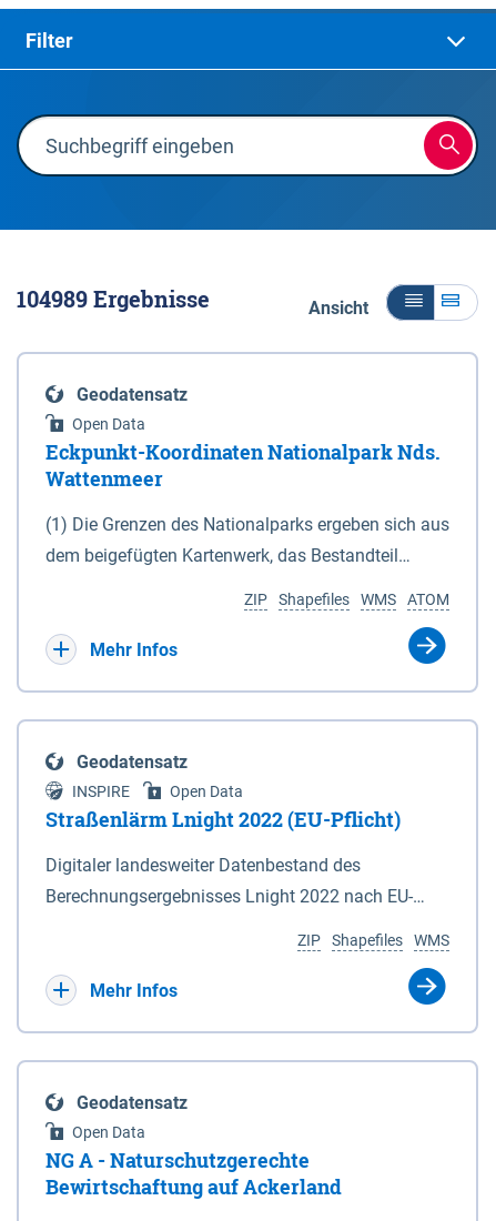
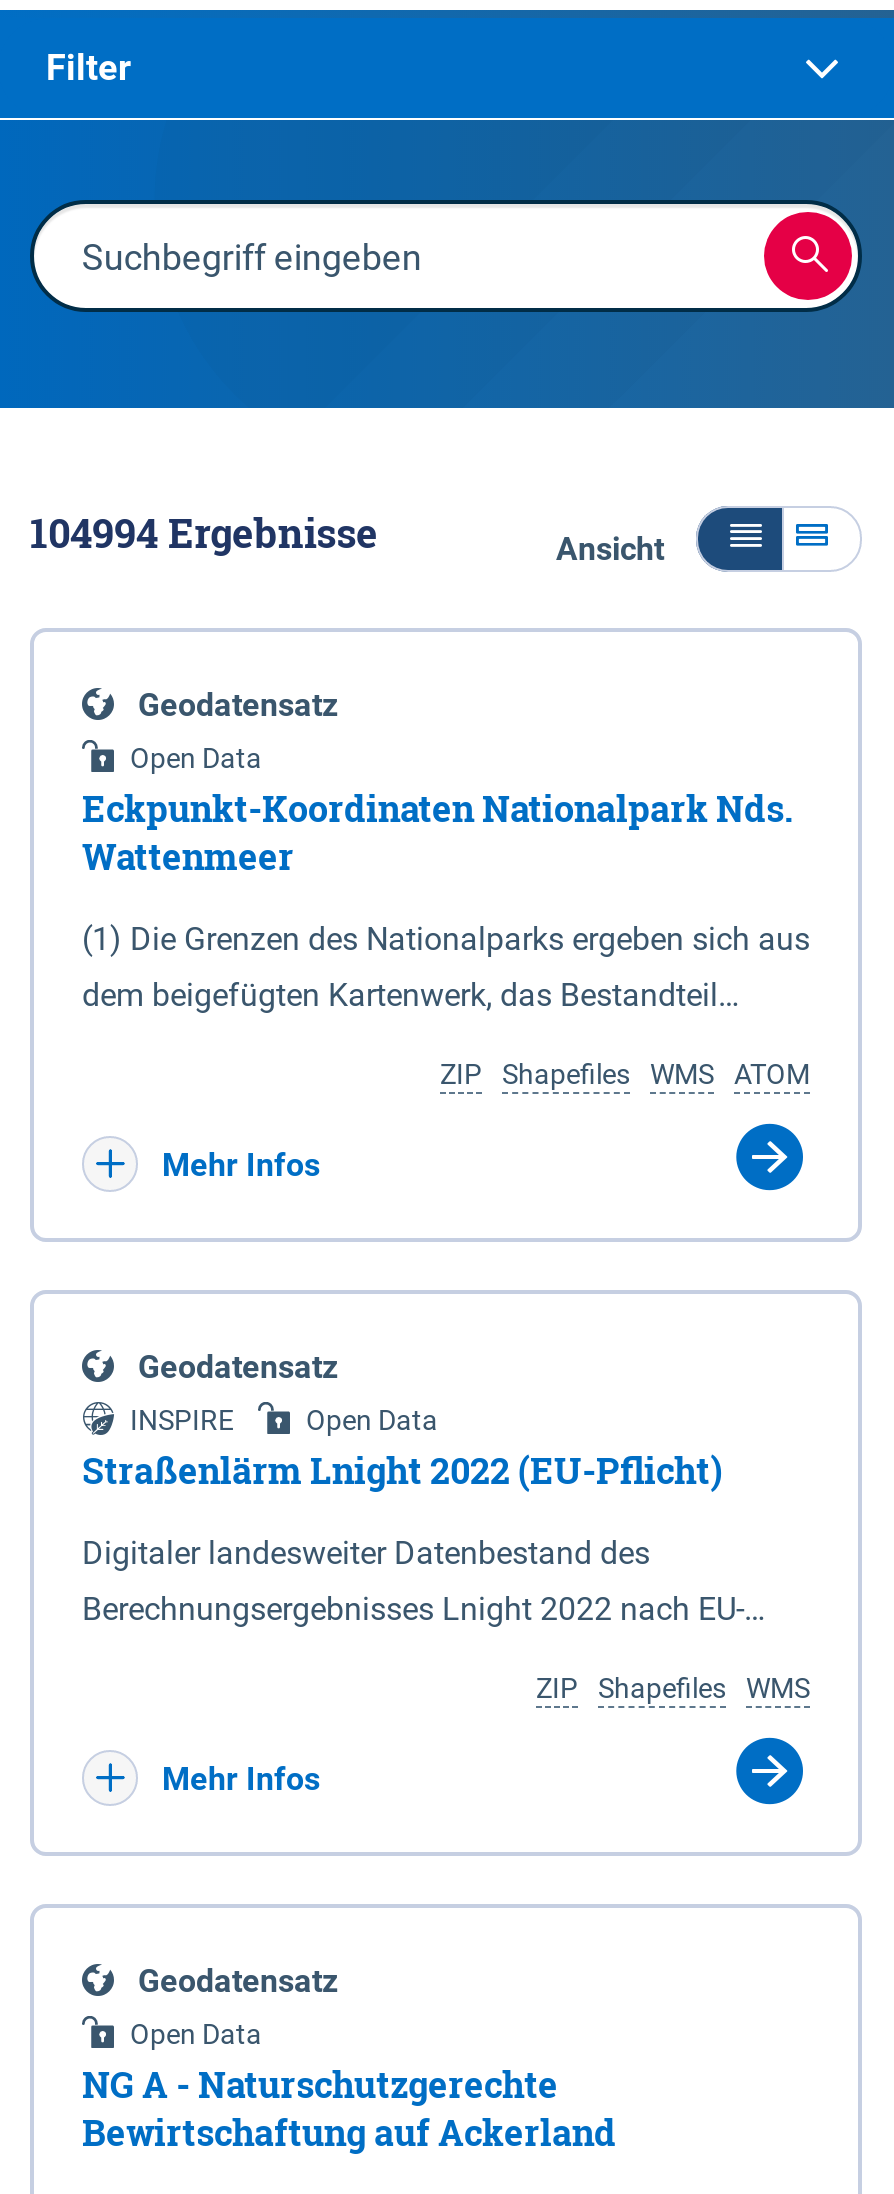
- 104989 Ergebnisse
+ 104994 Ergebnisse
